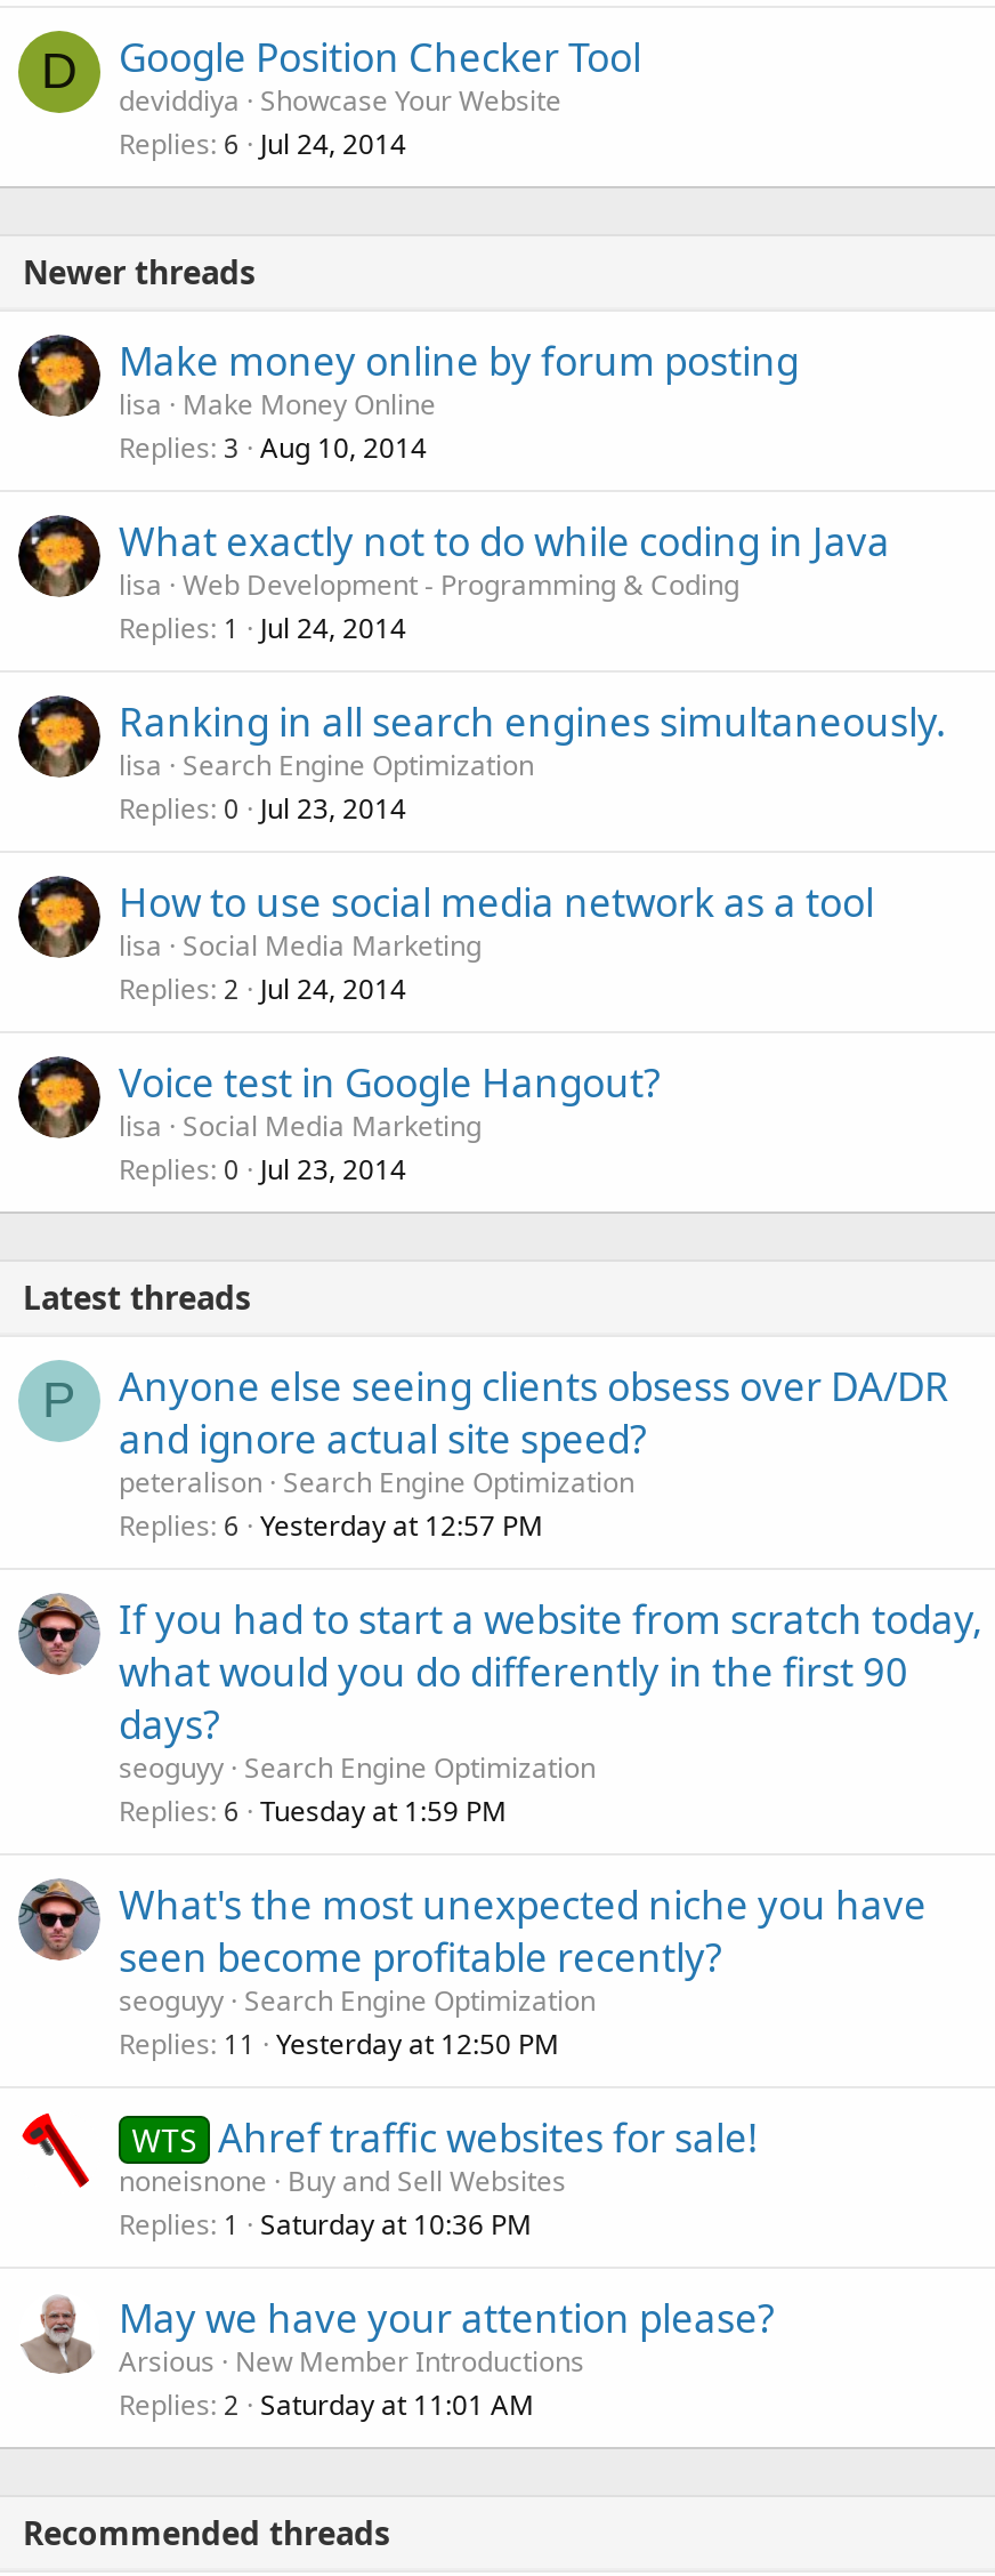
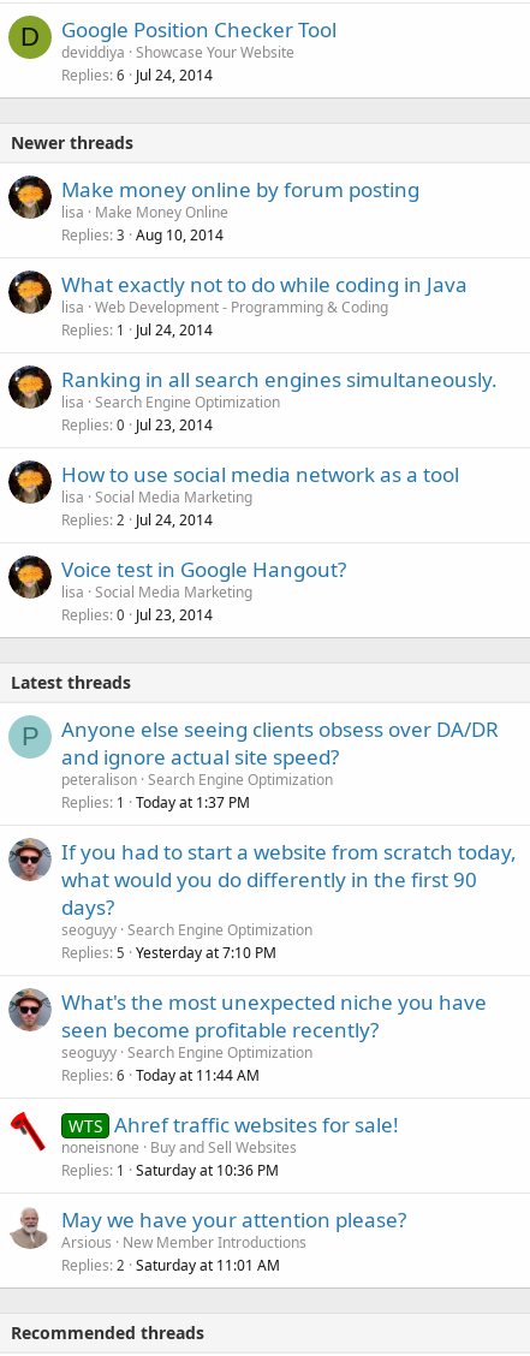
- Replies 6 Yesterday at 12:57 PM
+ Replies 1 Today at 1:37 PM

- Replies 6 Tuesday at 1:59 PM
+ Replies 5 Yesterday at 7:10 PM

- Replies 11 Yesterday at 12:50 PM
+ Replies 6 Today at 11:44 AM
